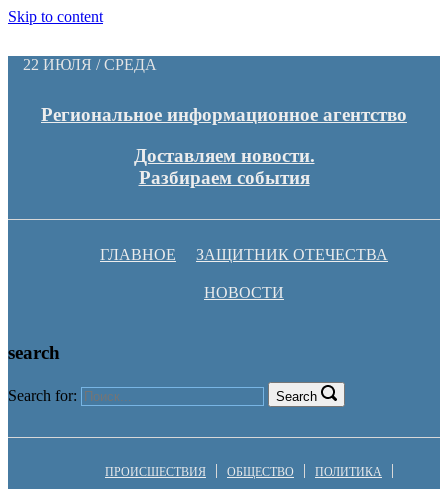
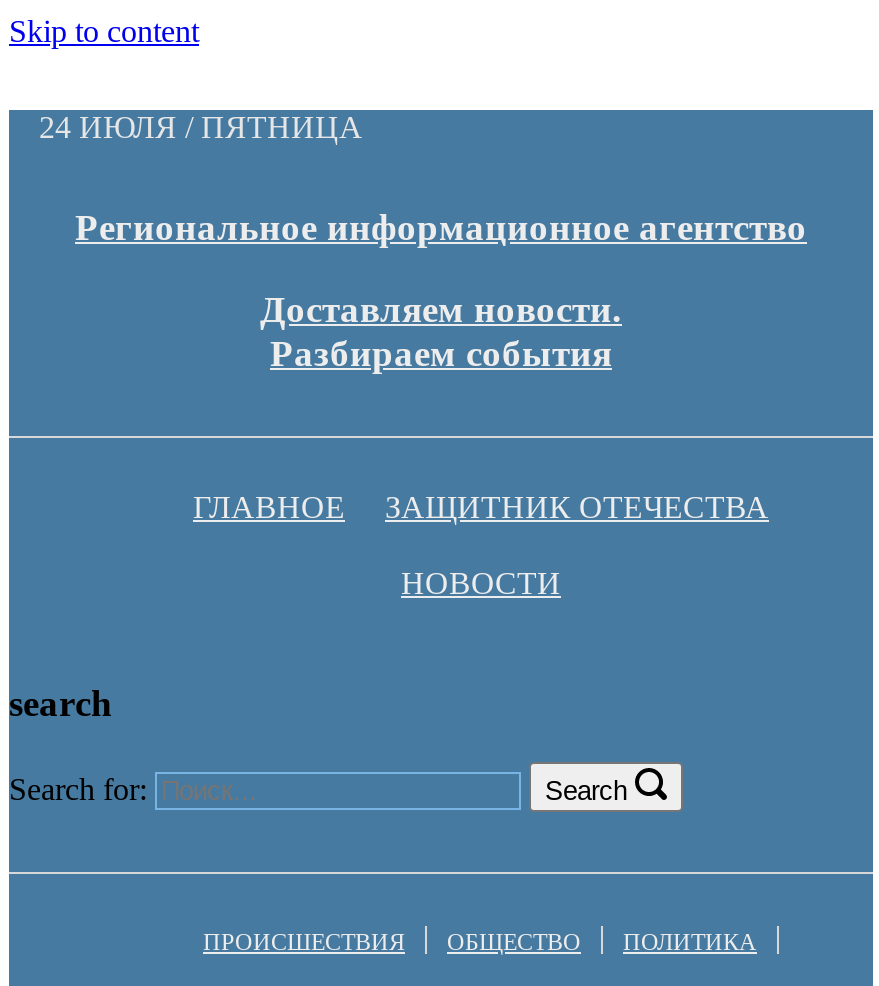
- 22 ИЮЛЯ / СРЕДА
+ 24 ИЮЛЯ / ПЯТНИЦА
